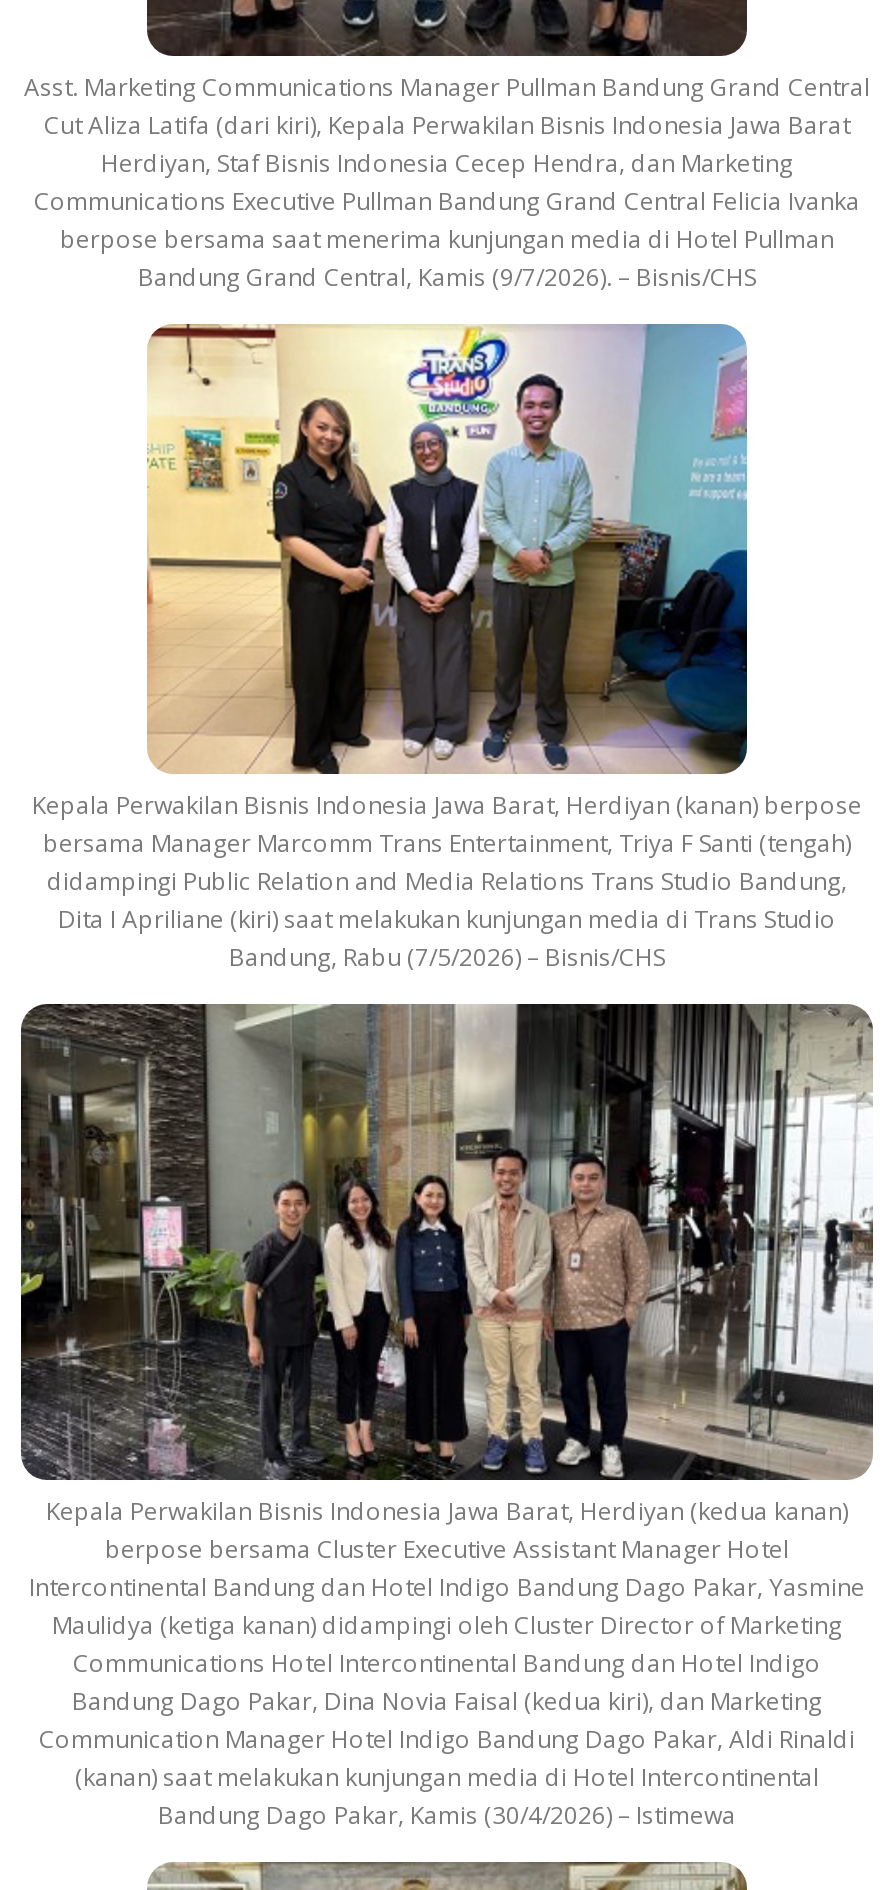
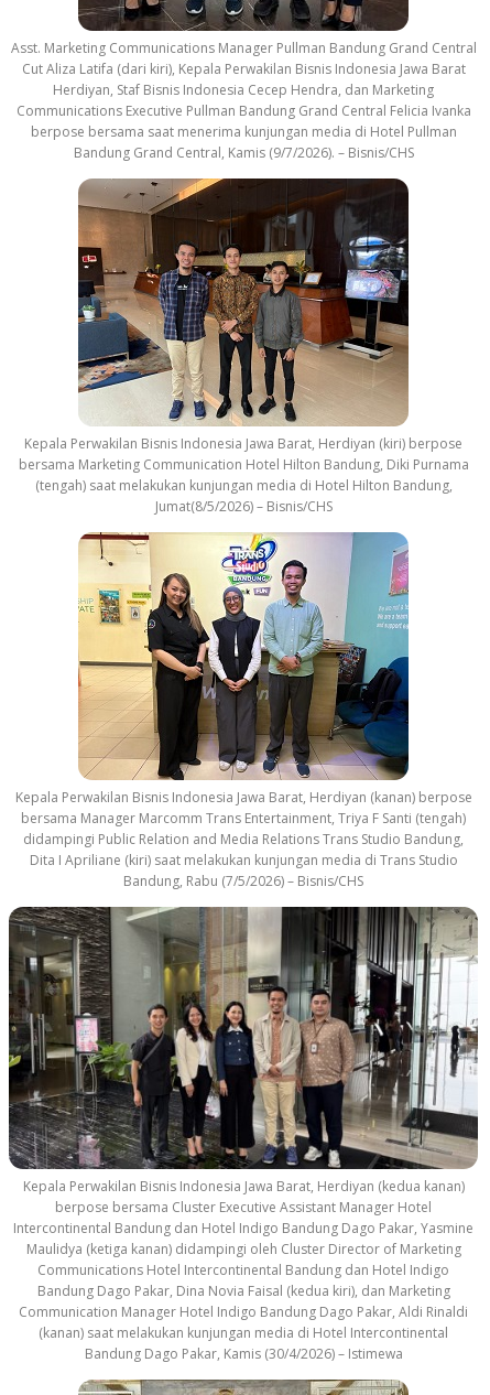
+ [image]
+ Kepala Perwakilan Bisnis Indonesia Jawa Barat, Herdiyan (kiri) berpose
+ bersama Marketing Communication Hotel Hilton Bandung, Diki Purnama
+ (tengah) saat melakukan kunjungan media di Hotel Hilton Bandung,
+ Jumat(8/5/2026) – Bisnis/CHS
